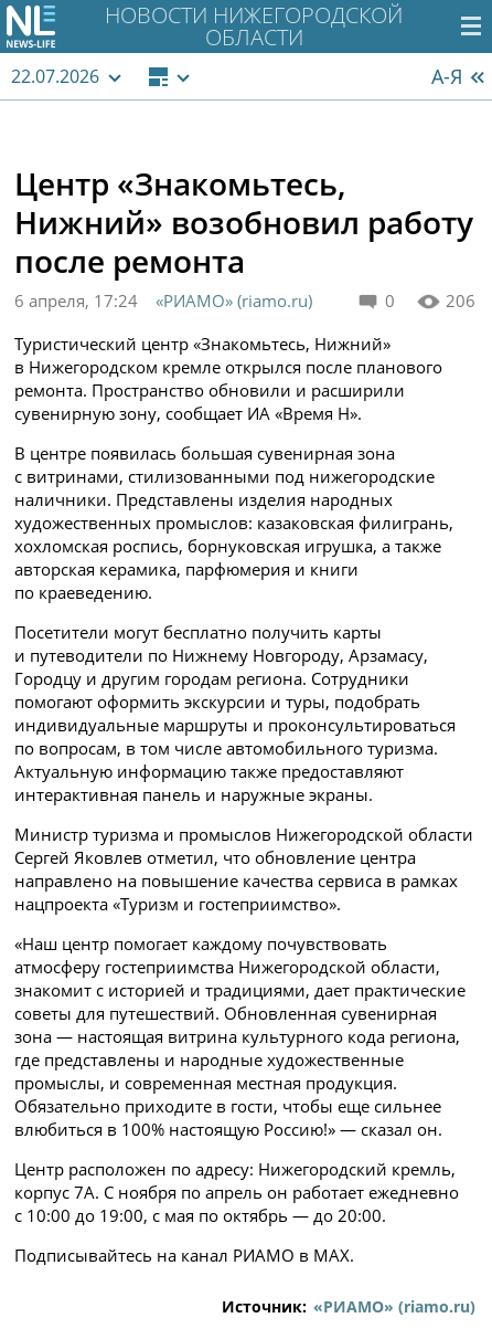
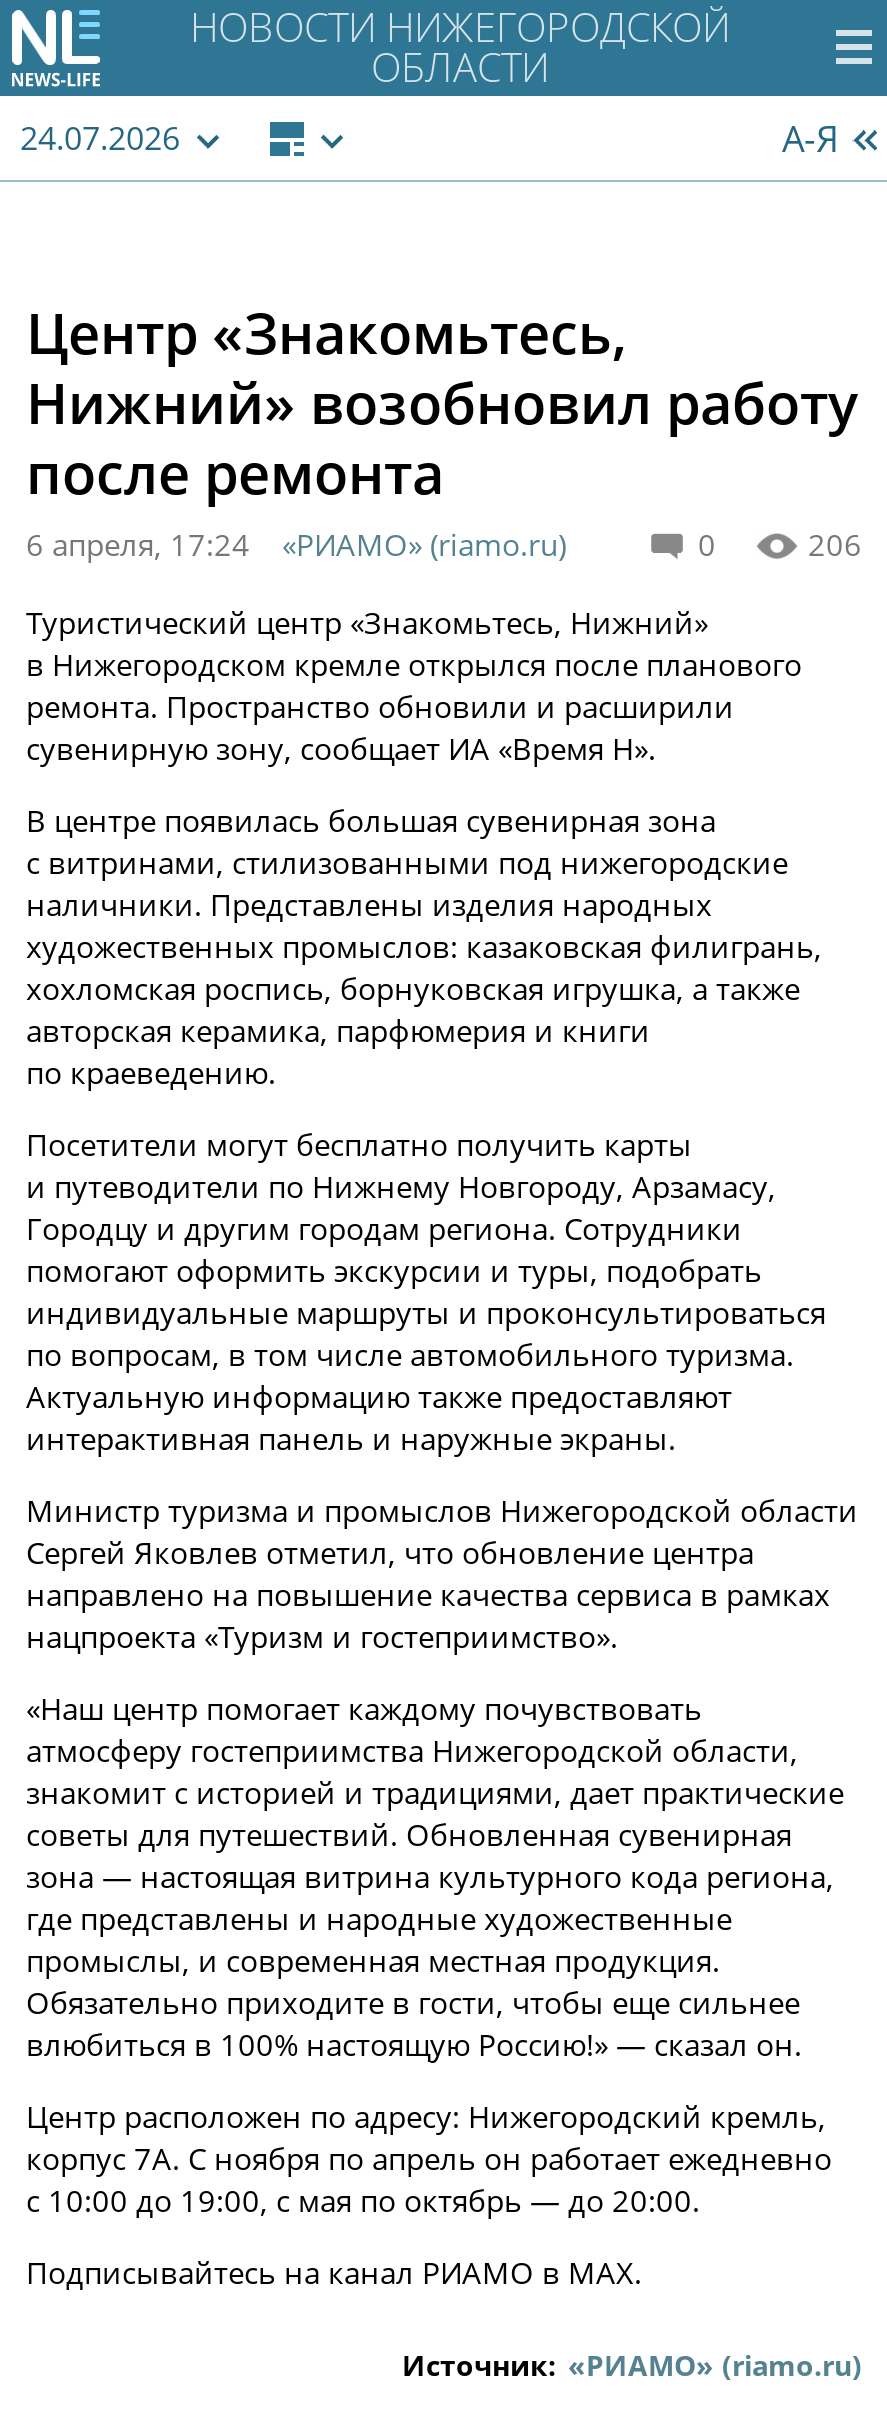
- 22.07.2026
+ 24.07.2026
